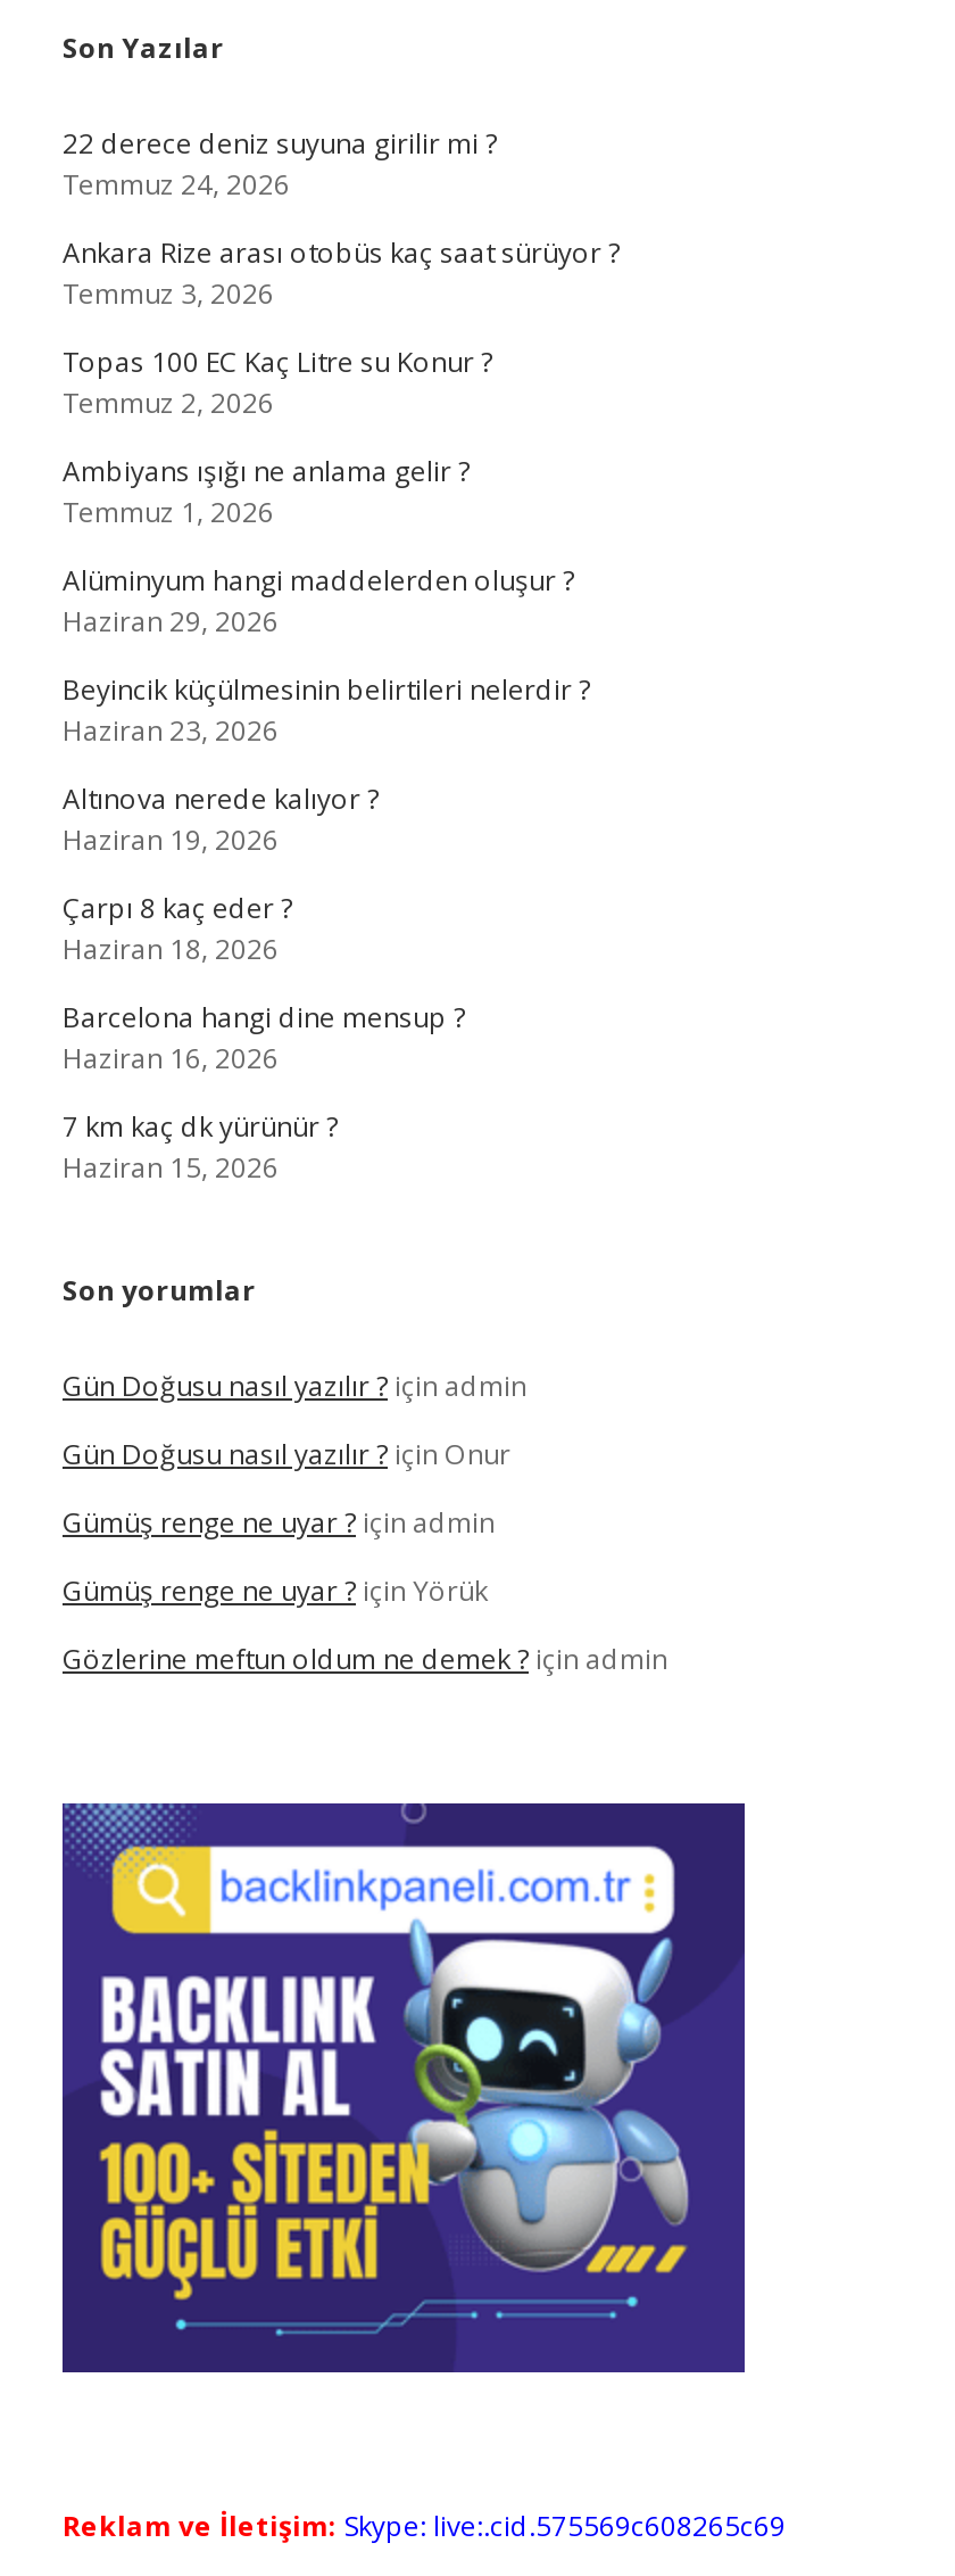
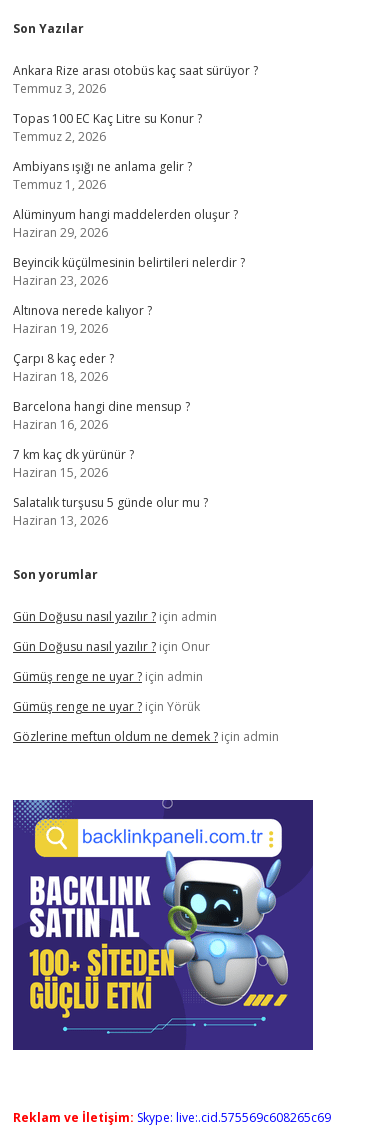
- 22 derece deniz suyuna girilir mi ?
- Temmuz 24, 2026

moved up: Ankara Rize arası otobüs kaç saat sürüyor ? | Temmuz 3, 2026 | Topas 100 EC Kaç Litre su Konur ? | ... | 7 km kaç dk yürünür ? | Haziran 15, 2026

+ Salatalık turşusu 5 günde olur mu ?
+ Haziran 13, 2026
